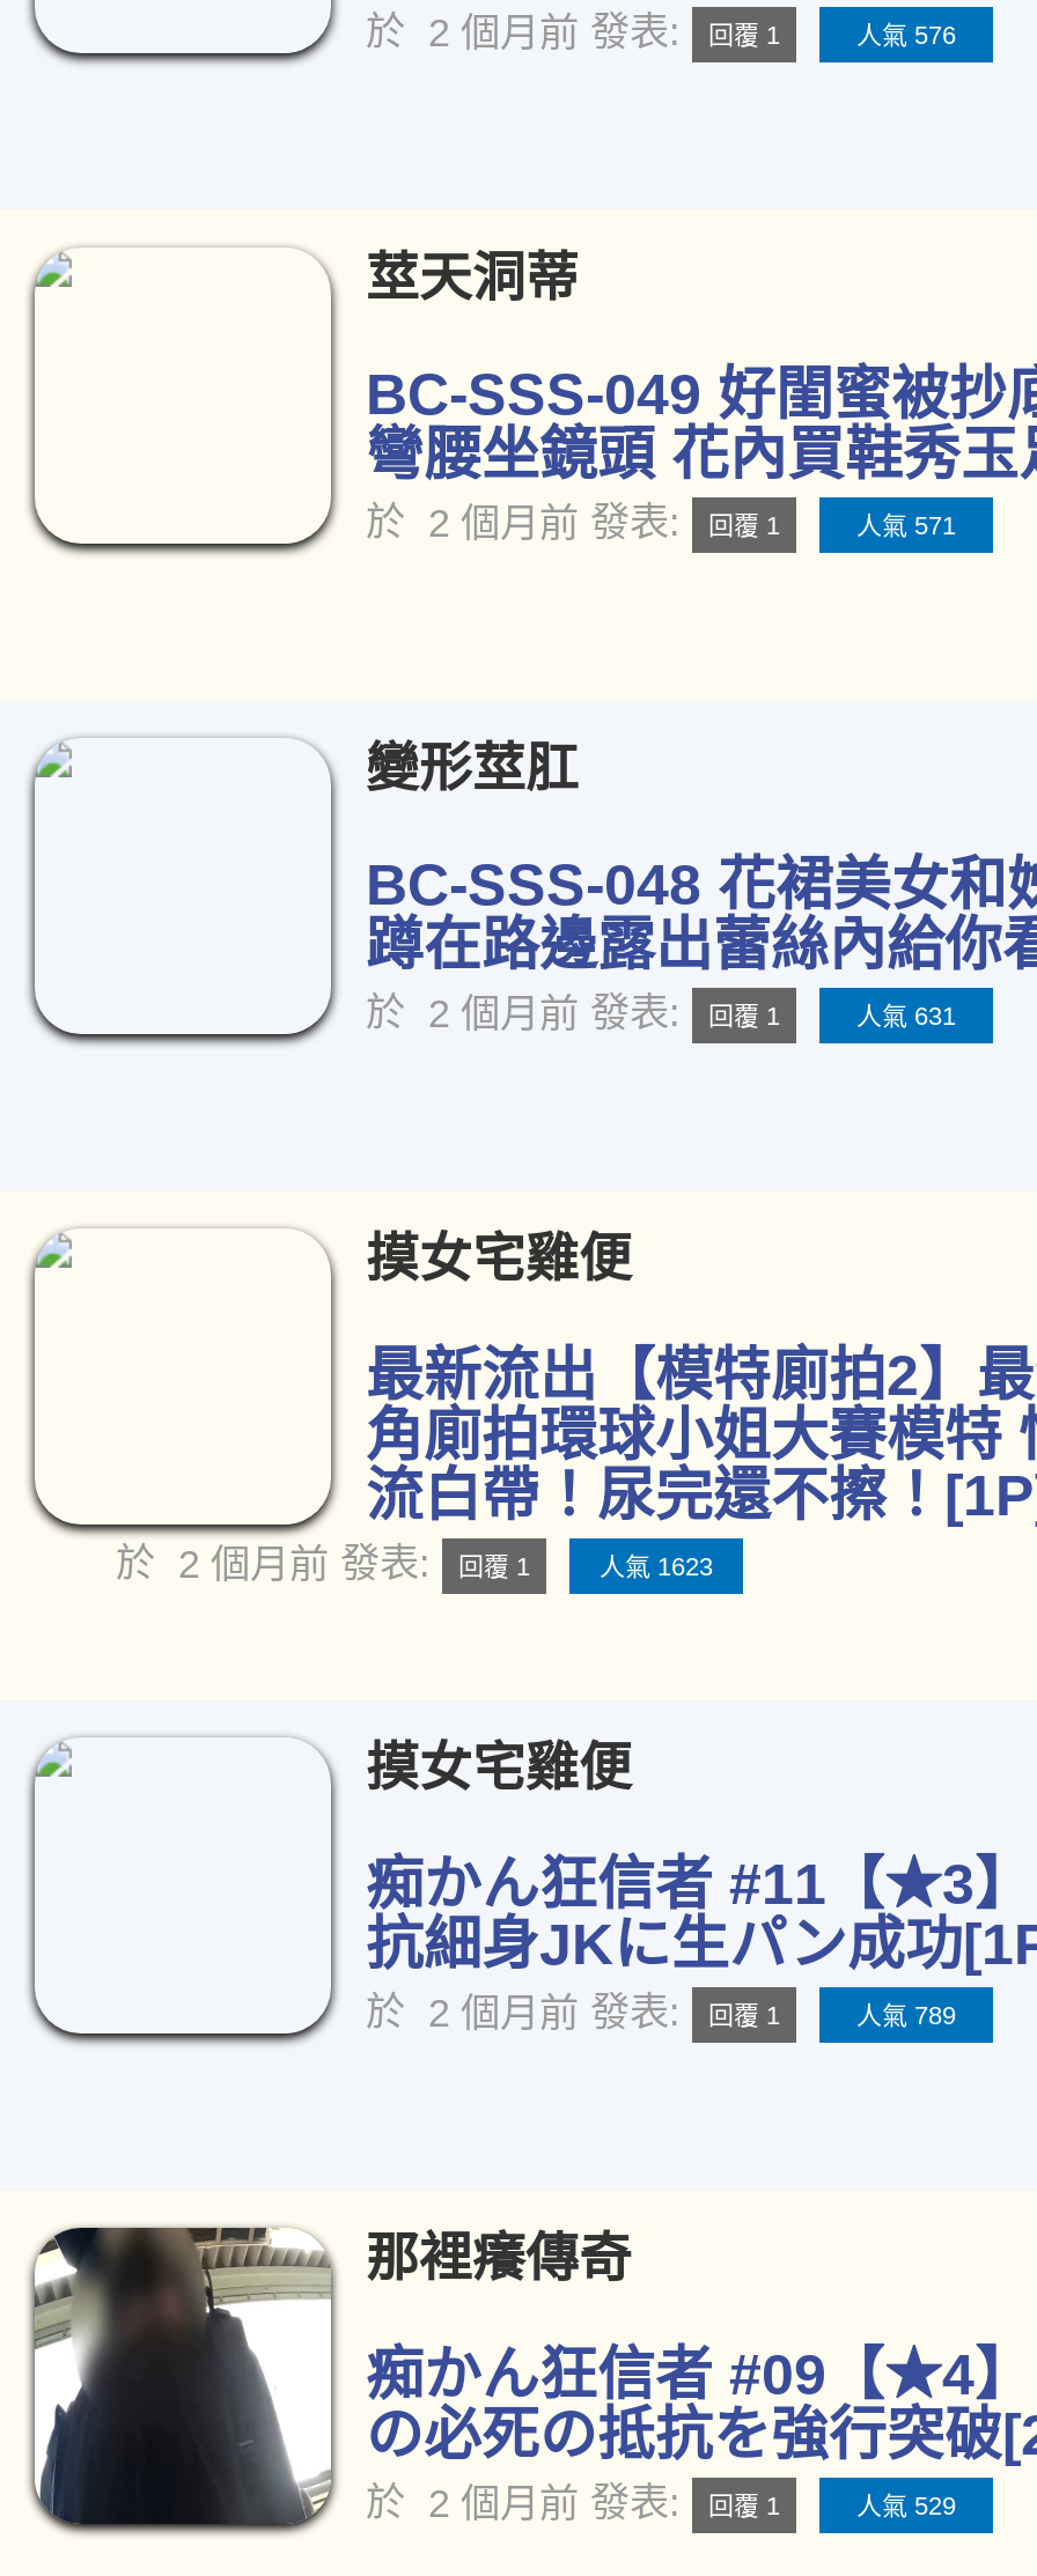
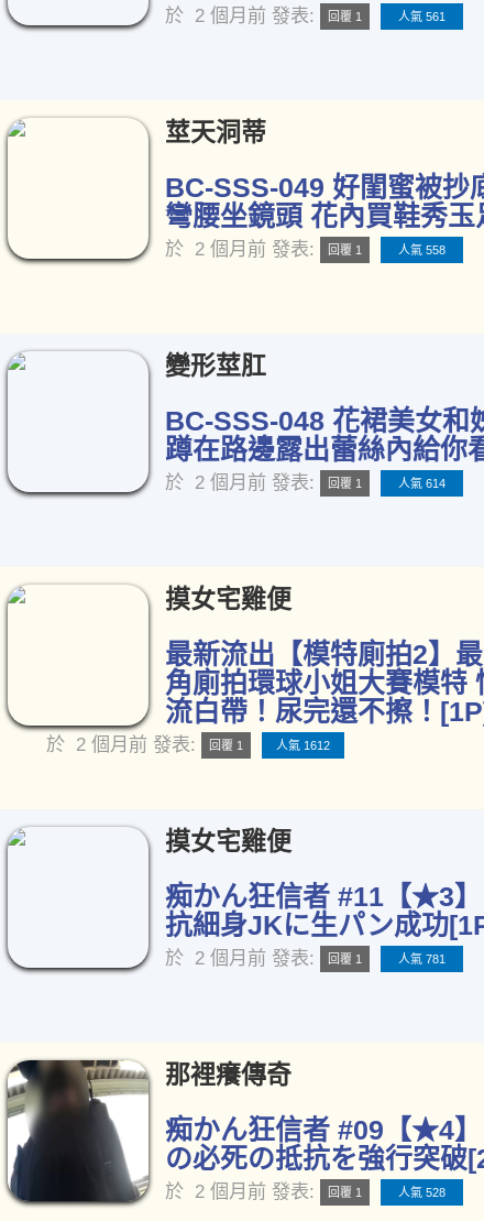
- 人氣 576
+ 人氣 561

- 人氣 571
+ 人氣 558

- 人氣 631
+ 人氣 614

- 人氣 1623
+ 人氣 1612

- 人氣 789
+ 人氣 781

- 人氣 529
+ 人氣 528
